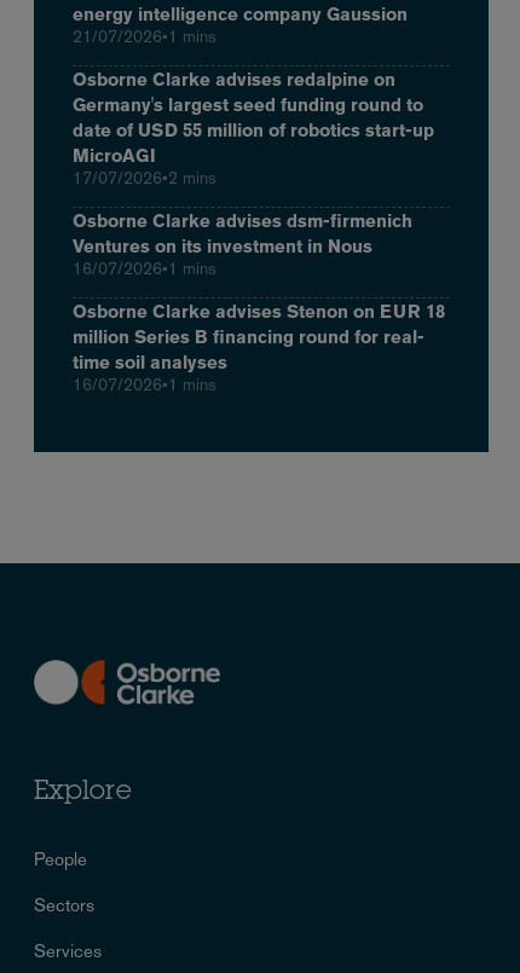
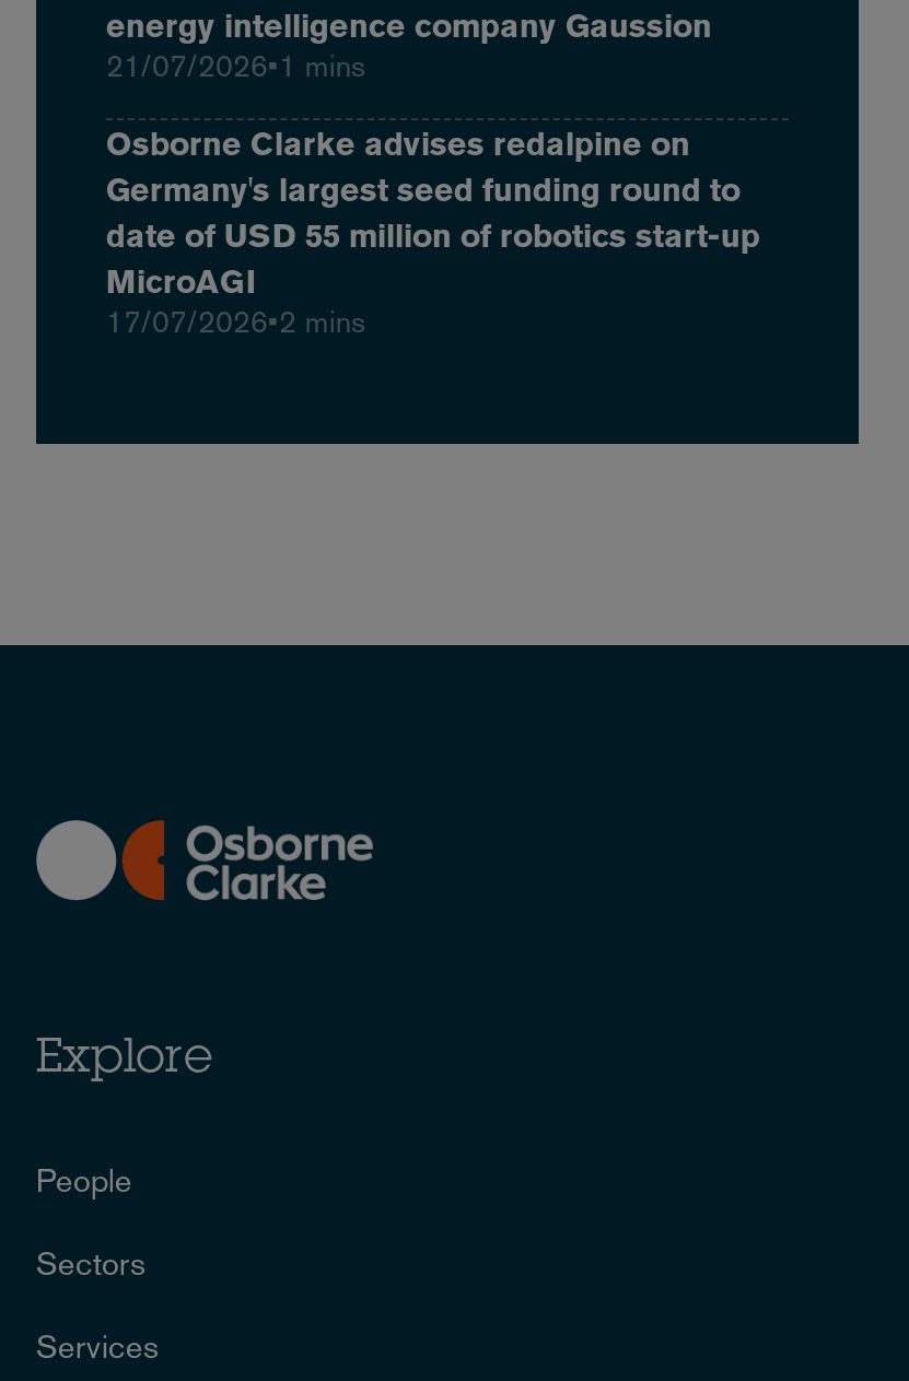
- Osborne Clarke advises dsm-firmenich
- Ventures on its investment in Nous
- 16/07/2026• 1 mins
- Osborne Clarke advises Stenon on EUR 18
- million Series B financing round for real-
- time soil analyses
- 16/07/2026• 1 mins
